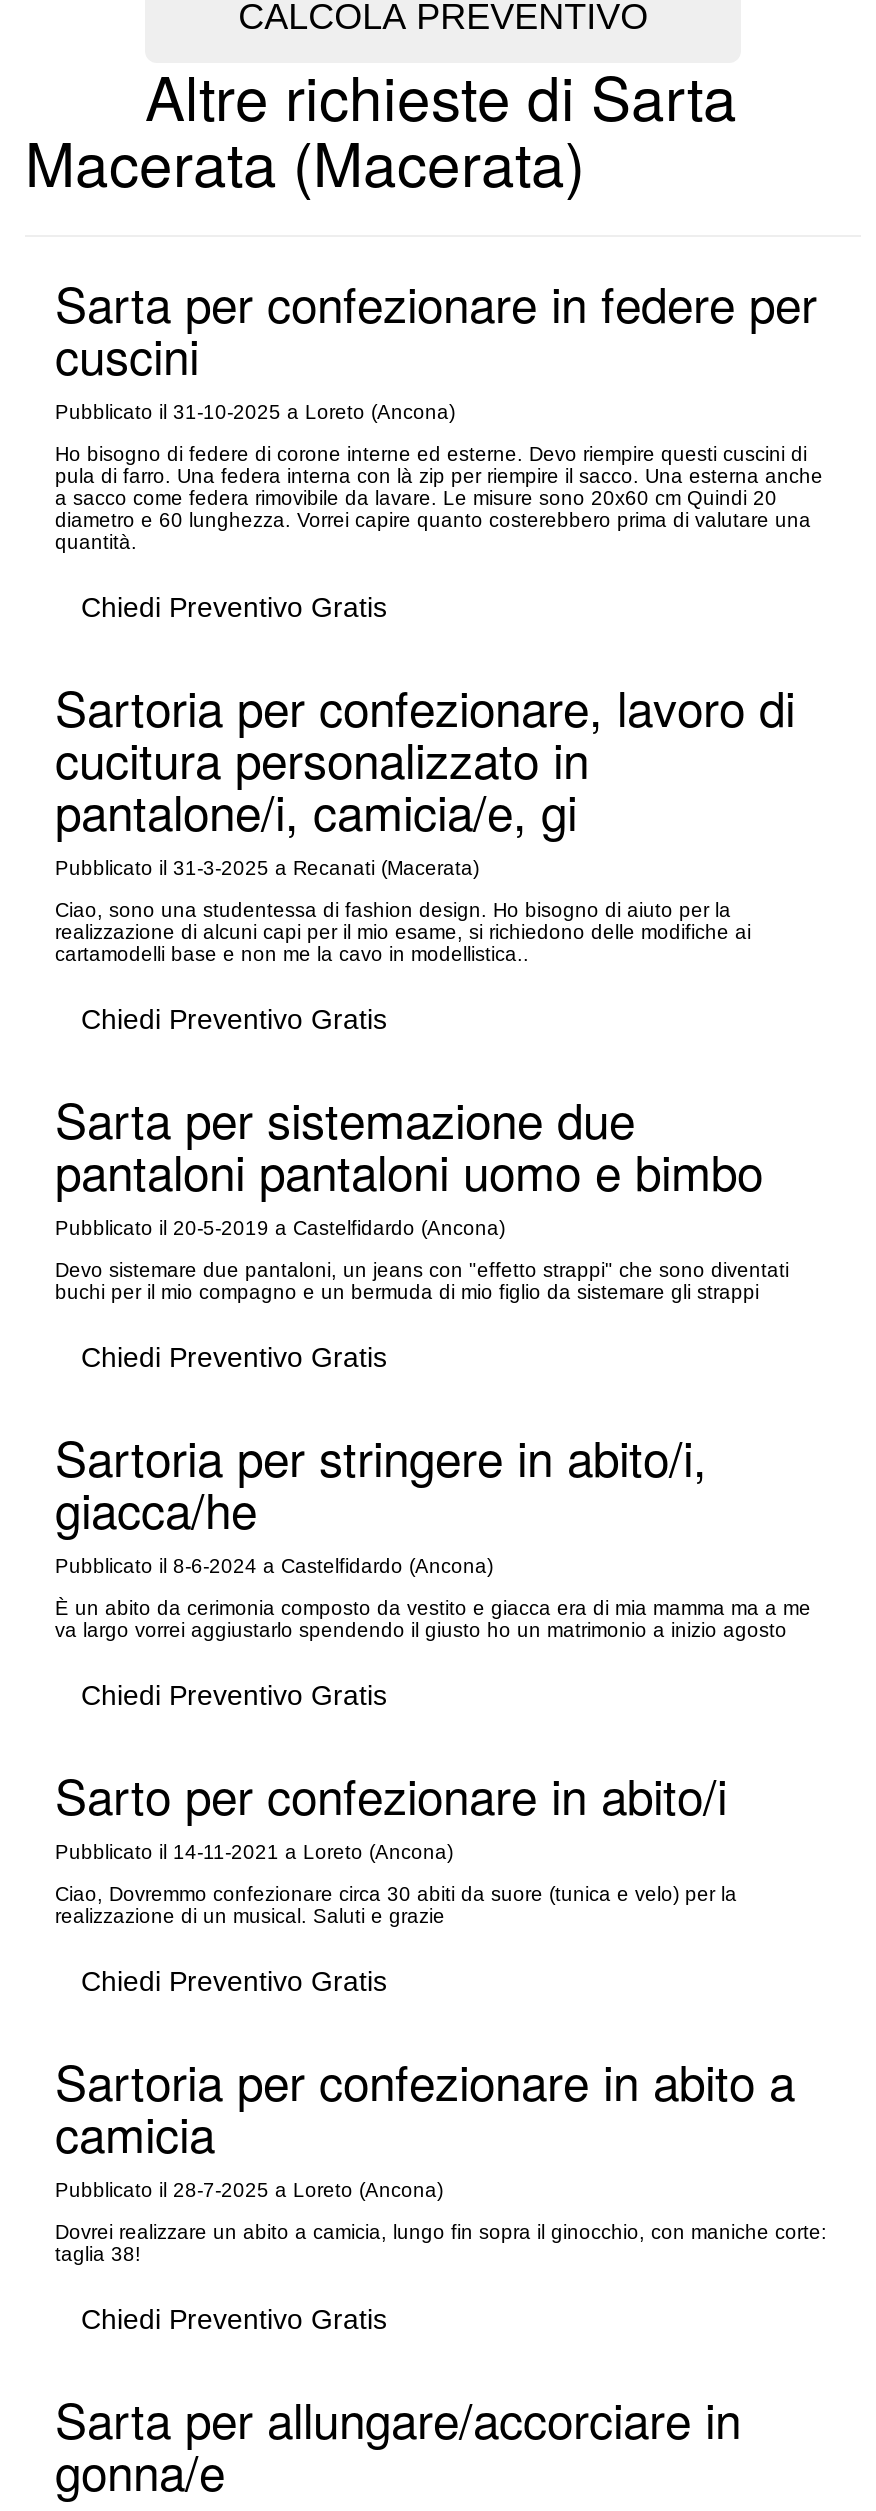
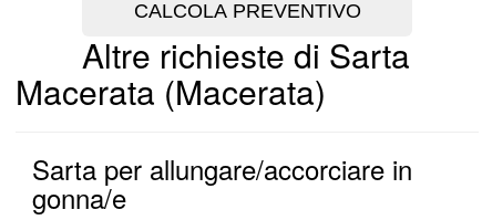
- Sarta per confezionare in federe per
- cuscini
- Pubblicato il 31-10-2025 a Loreto (Ancona)
- Ho bisogno di federe di corone interne ed esterne. Devo riempire questi cuscini di
- pula di farro. Una federa interna con là zip per riempire il sacco. Una esterna anche
- a sacco come federa rimovibile da lavare. Le misure sono 20x60 cm Quindi 20
- diametro e 60 lunghezza. Vorrei capire quanto costerebbero prima di valutare una
- quantità.
- Chiedi Preventivo Gratis
- Sartoria per confezionare, lavoro di
- cucitura personalizzato in
- pantalone/i, camicia/e, gi
- Pubblicato il 31-3-2025 a Recanati (Macerata)
- Ciao, sono una studentessa di fashion design. Ho bisogno di aiuto per la
- realizzazione di alcuni capi per il mio esame, si richiedono delle modifiche ai
- cartamodelli base e non me la cavo in modellistica..
- Chiedi Preventivo Gratis
- Sarta per sistemazione due
- pantaloni pantaloni uomo e bimbo
- Pubblicato il 20-5-2019 a Castelfidardo (Ancona)
- Devo sistemare due pantaloni, un jeans con "effetto strappi" che sono diventati
- buchi per il mio compagno e un bermuda di mio figlio da sistemare gli strappi
- Chiedi Preventivo Gratis
- Sartoria per stringere in abito/i,
- giacca/he
- Pubblicato il 8-6-2024 a Castelfidardo (Ancona)
- È un abito da cerimonia composto da vestito e giacca era di mia mamma ma a me
- va largo vorrei aggiustarlo spendendo il giusto ho un matrimonio a inizio agosto
- Chiedi Preventivo Gratis
- Sarto per confezionare in abito/i
- Pubblicato il 14-11-2021 a Loreto (Ancona)
- Ciao, Dovremmo confezionare circa 30 abiti da suore (tunica e velo) per la
- realizzazione di un musical. Saluti e grazie
- Chiedi Preventivo Gratis
- Sartoria per confezionare in abito a
- camicia
- Pubblicato il 28-7-2025 a Loreto (Ancona)
- Dovrei realizzare un abito a camicia, lungo fin sopra il ginocchio, con maniche corte:
- taglia 38!
- Chiedi Preventivo Gratis
